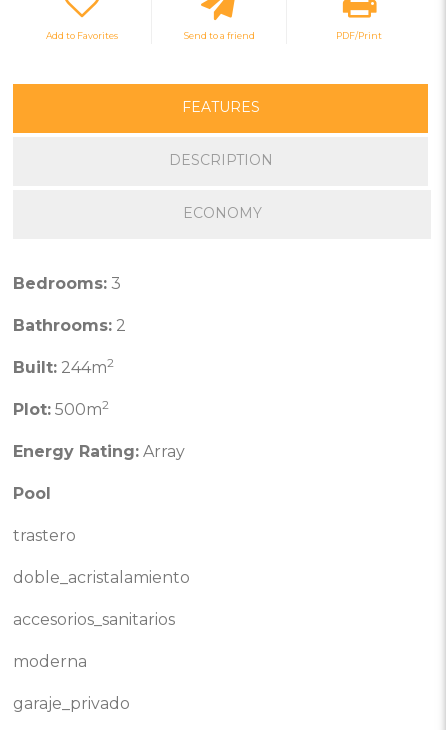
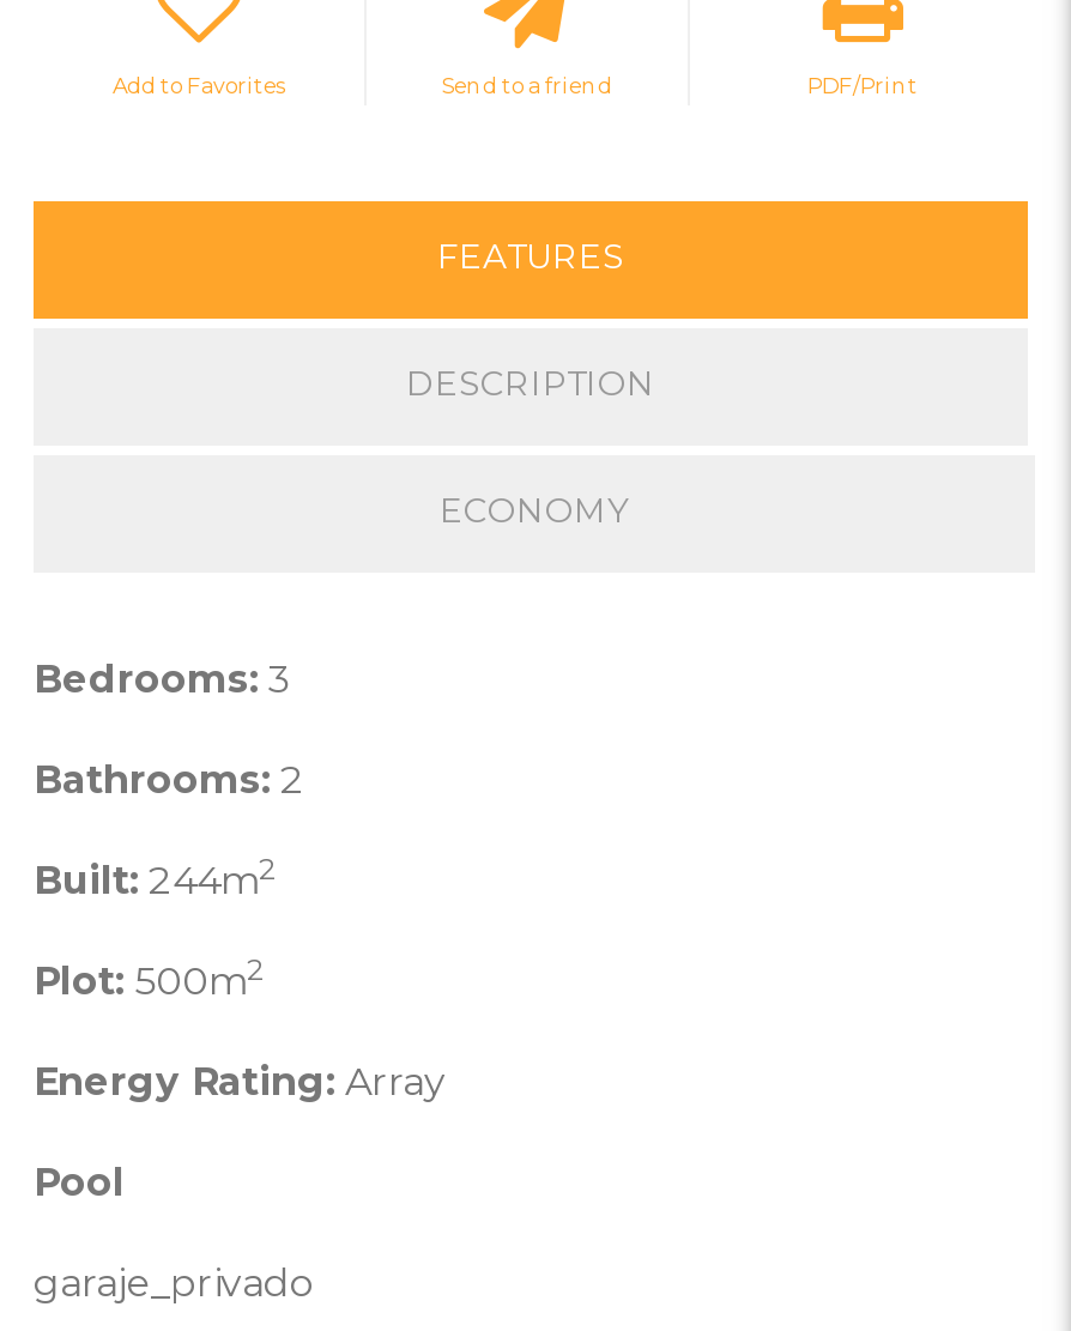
- trastero
- doble_acristalamiento
- accesorios_sanitarios
- moderna
